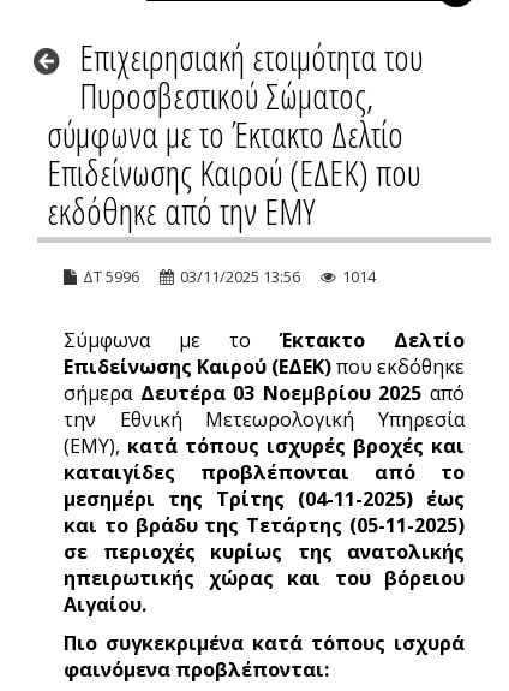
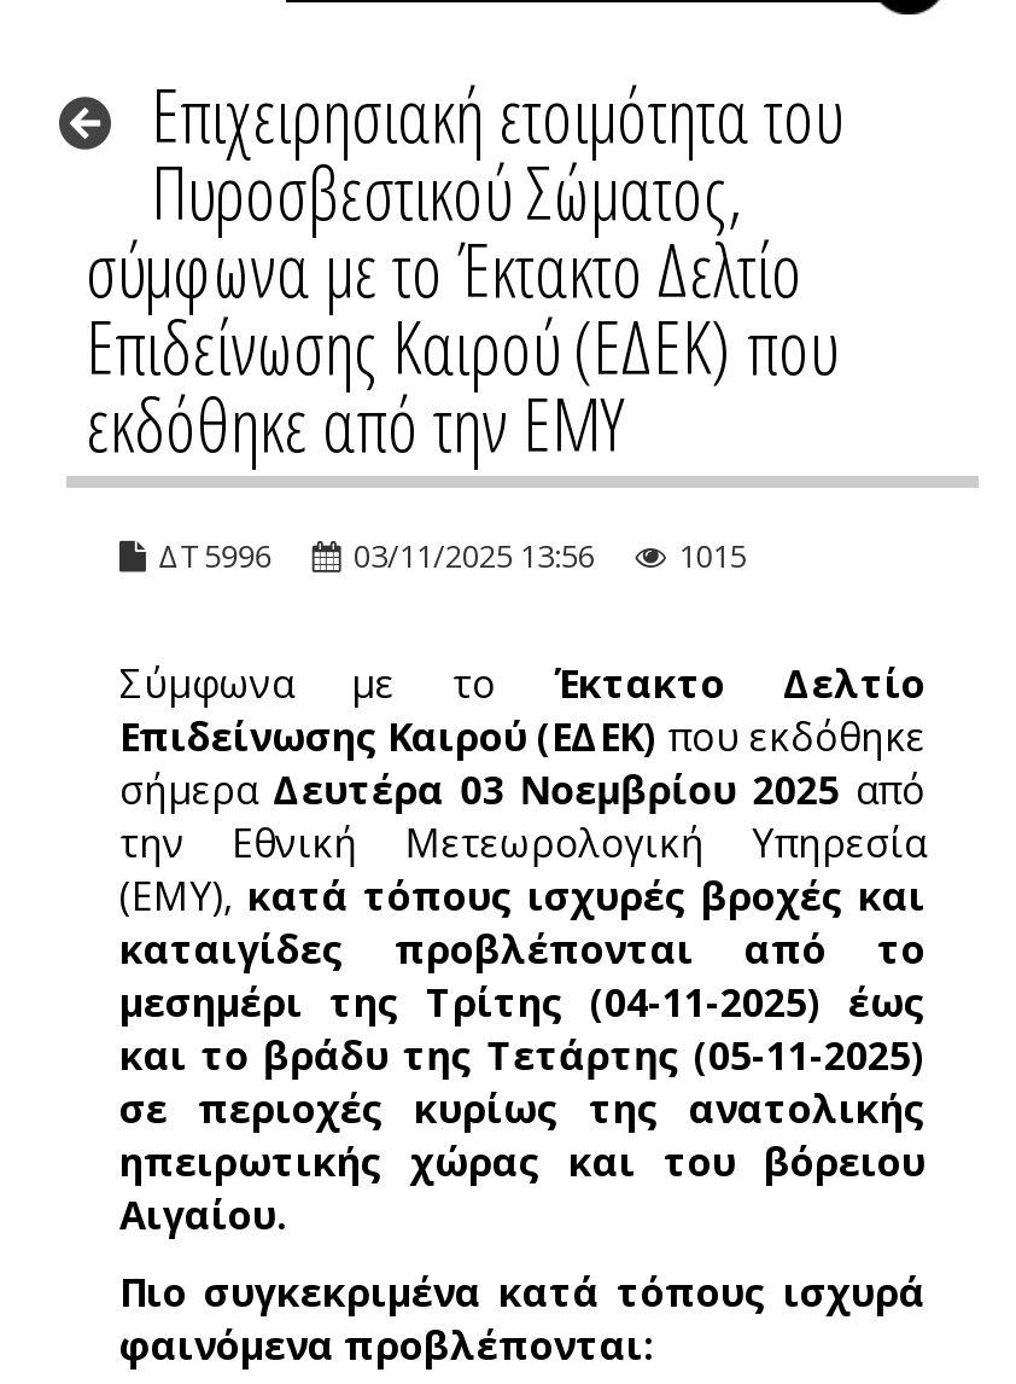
- ΔΤ 5996 03/11/2025 13:56 1014
+ ΔΤ 5996 03/11/2025 13:56 1015
